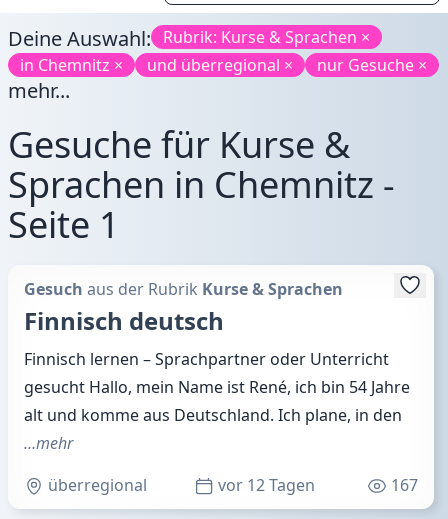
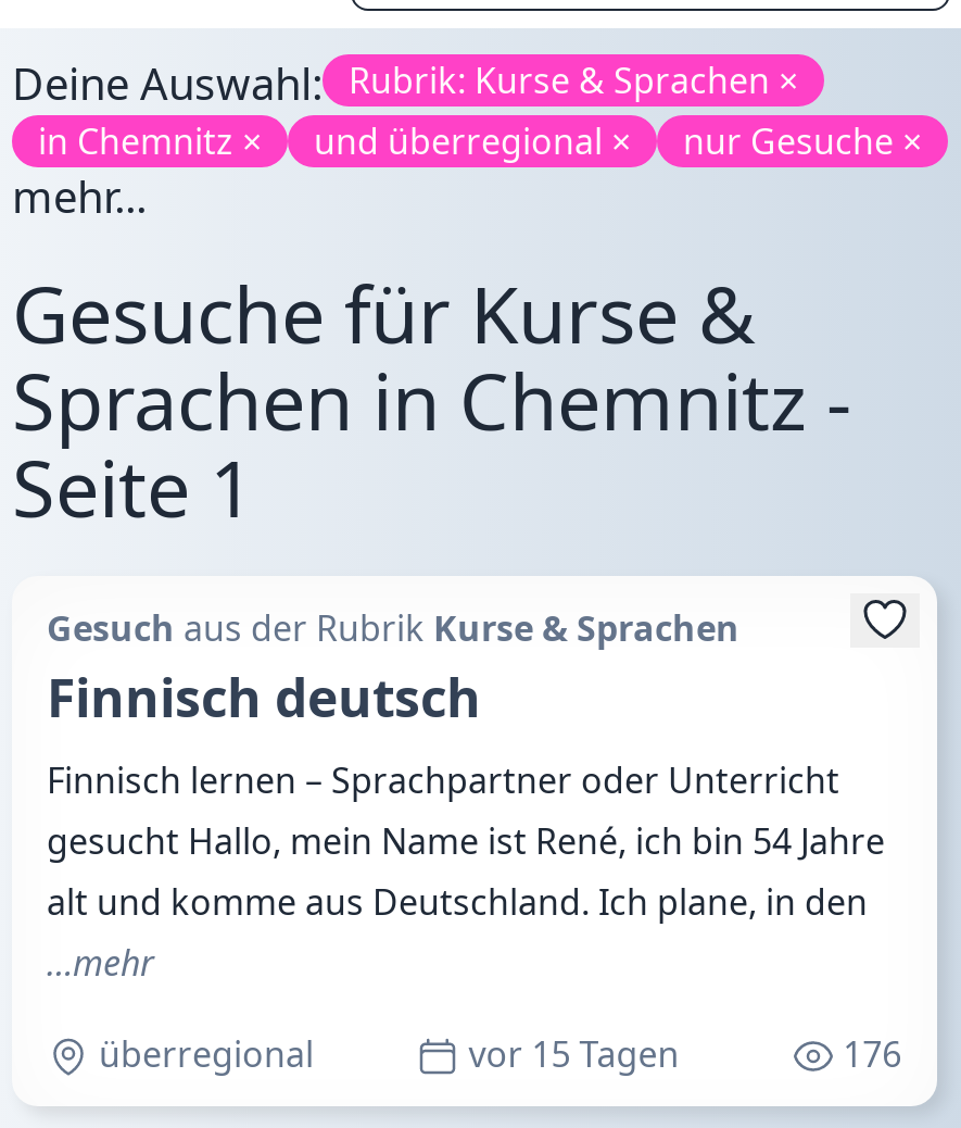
- vor 12 Tagen
+ vor 15 Tagen

- 167
+ 176
